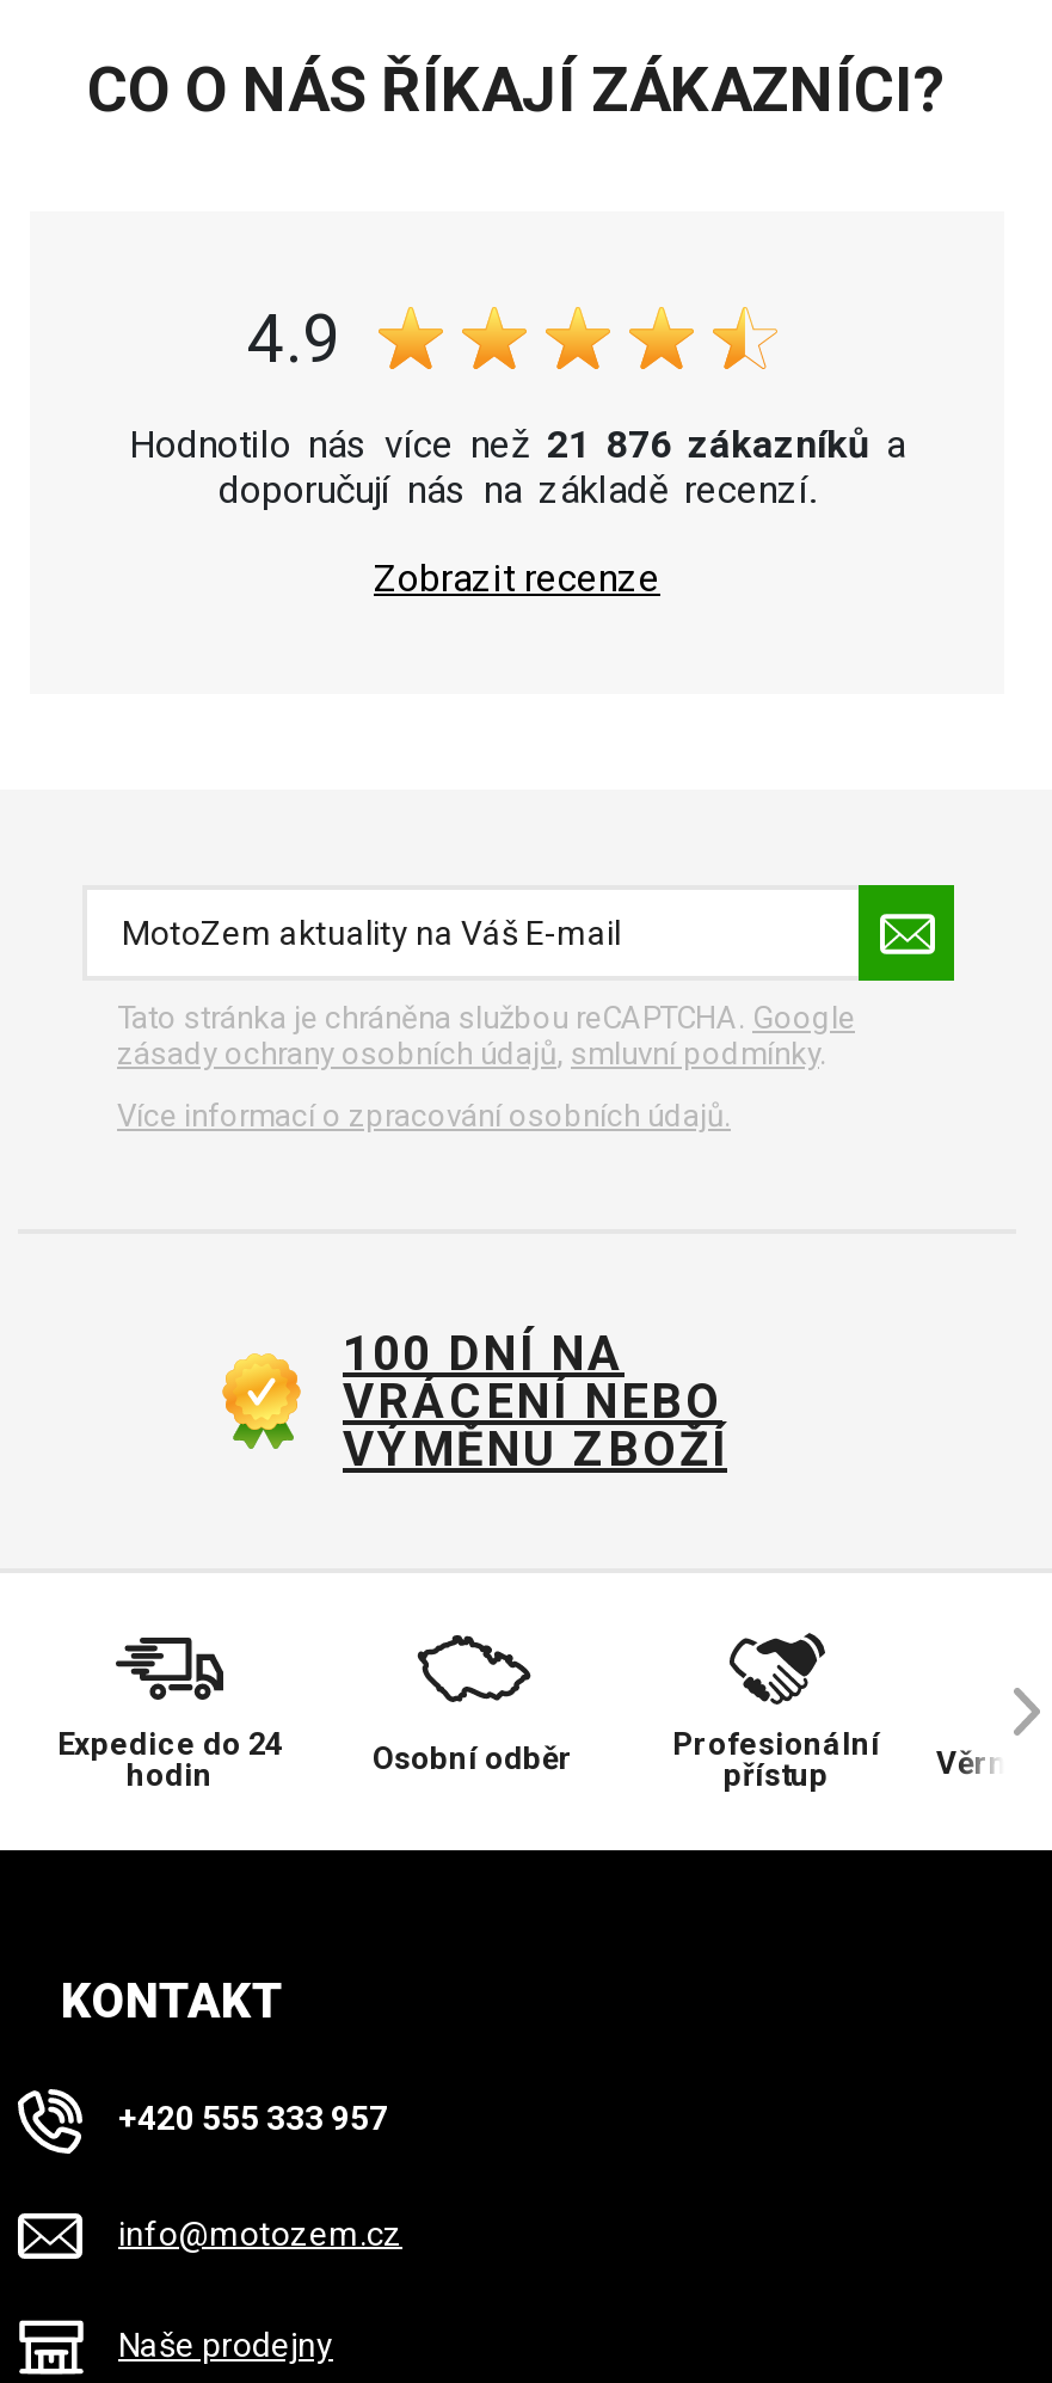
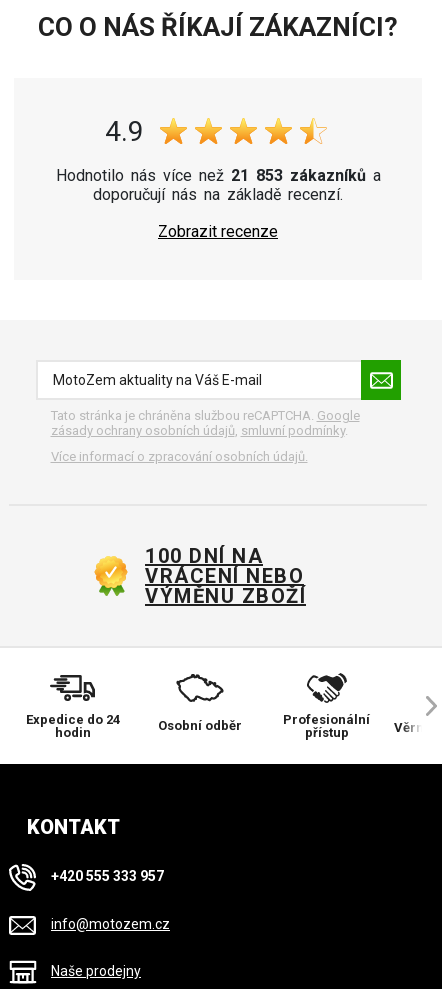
- Hodnotilo nás více než 21 876 zákazníků a
+ Hodnotilo nás více než 21 853 zákazníků a
